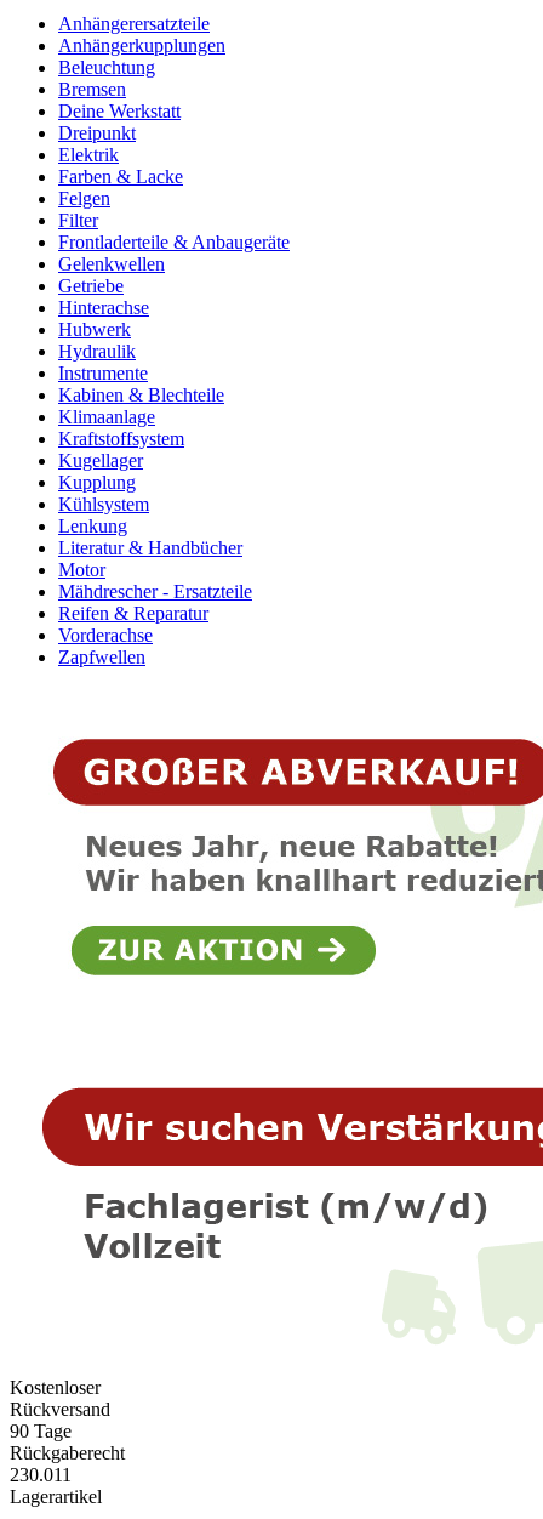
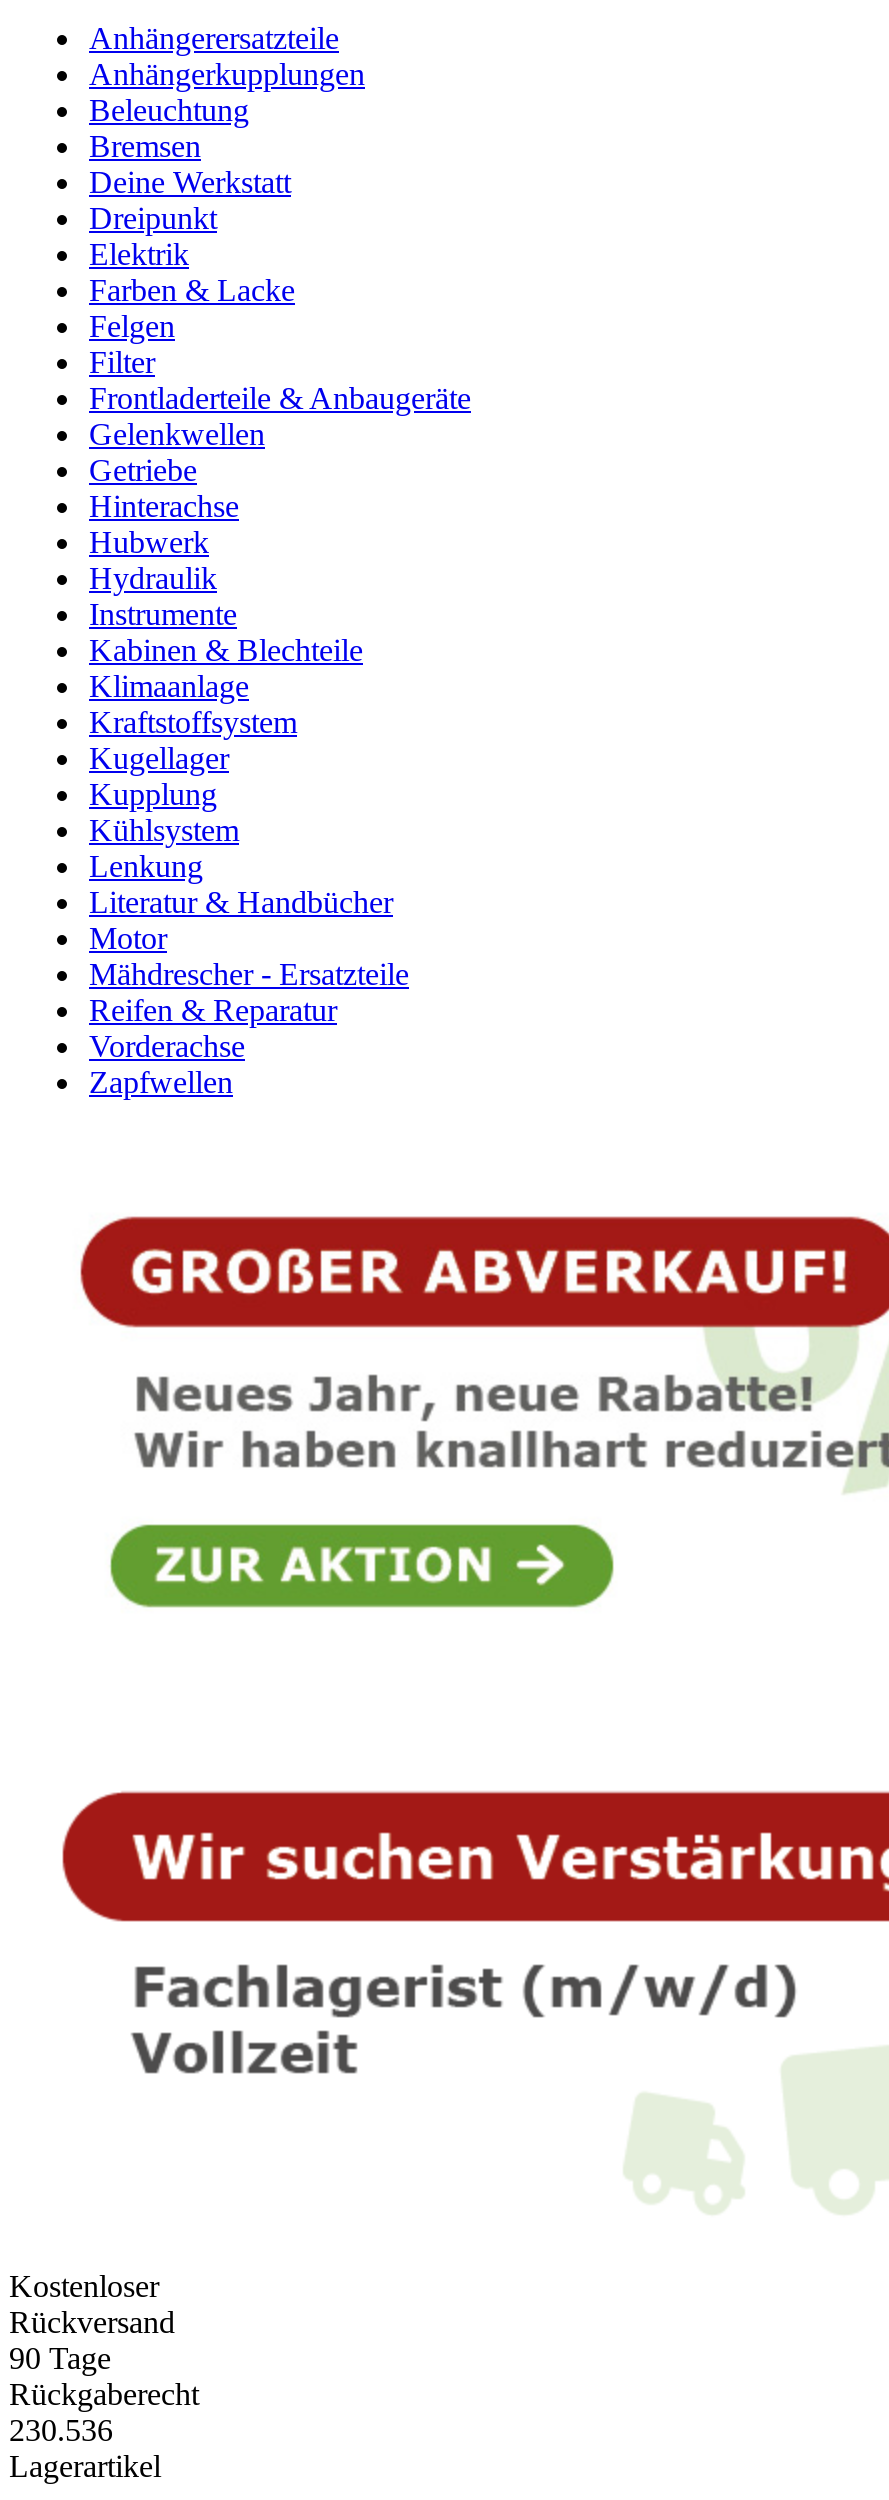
- 230.011
+ 230.536
